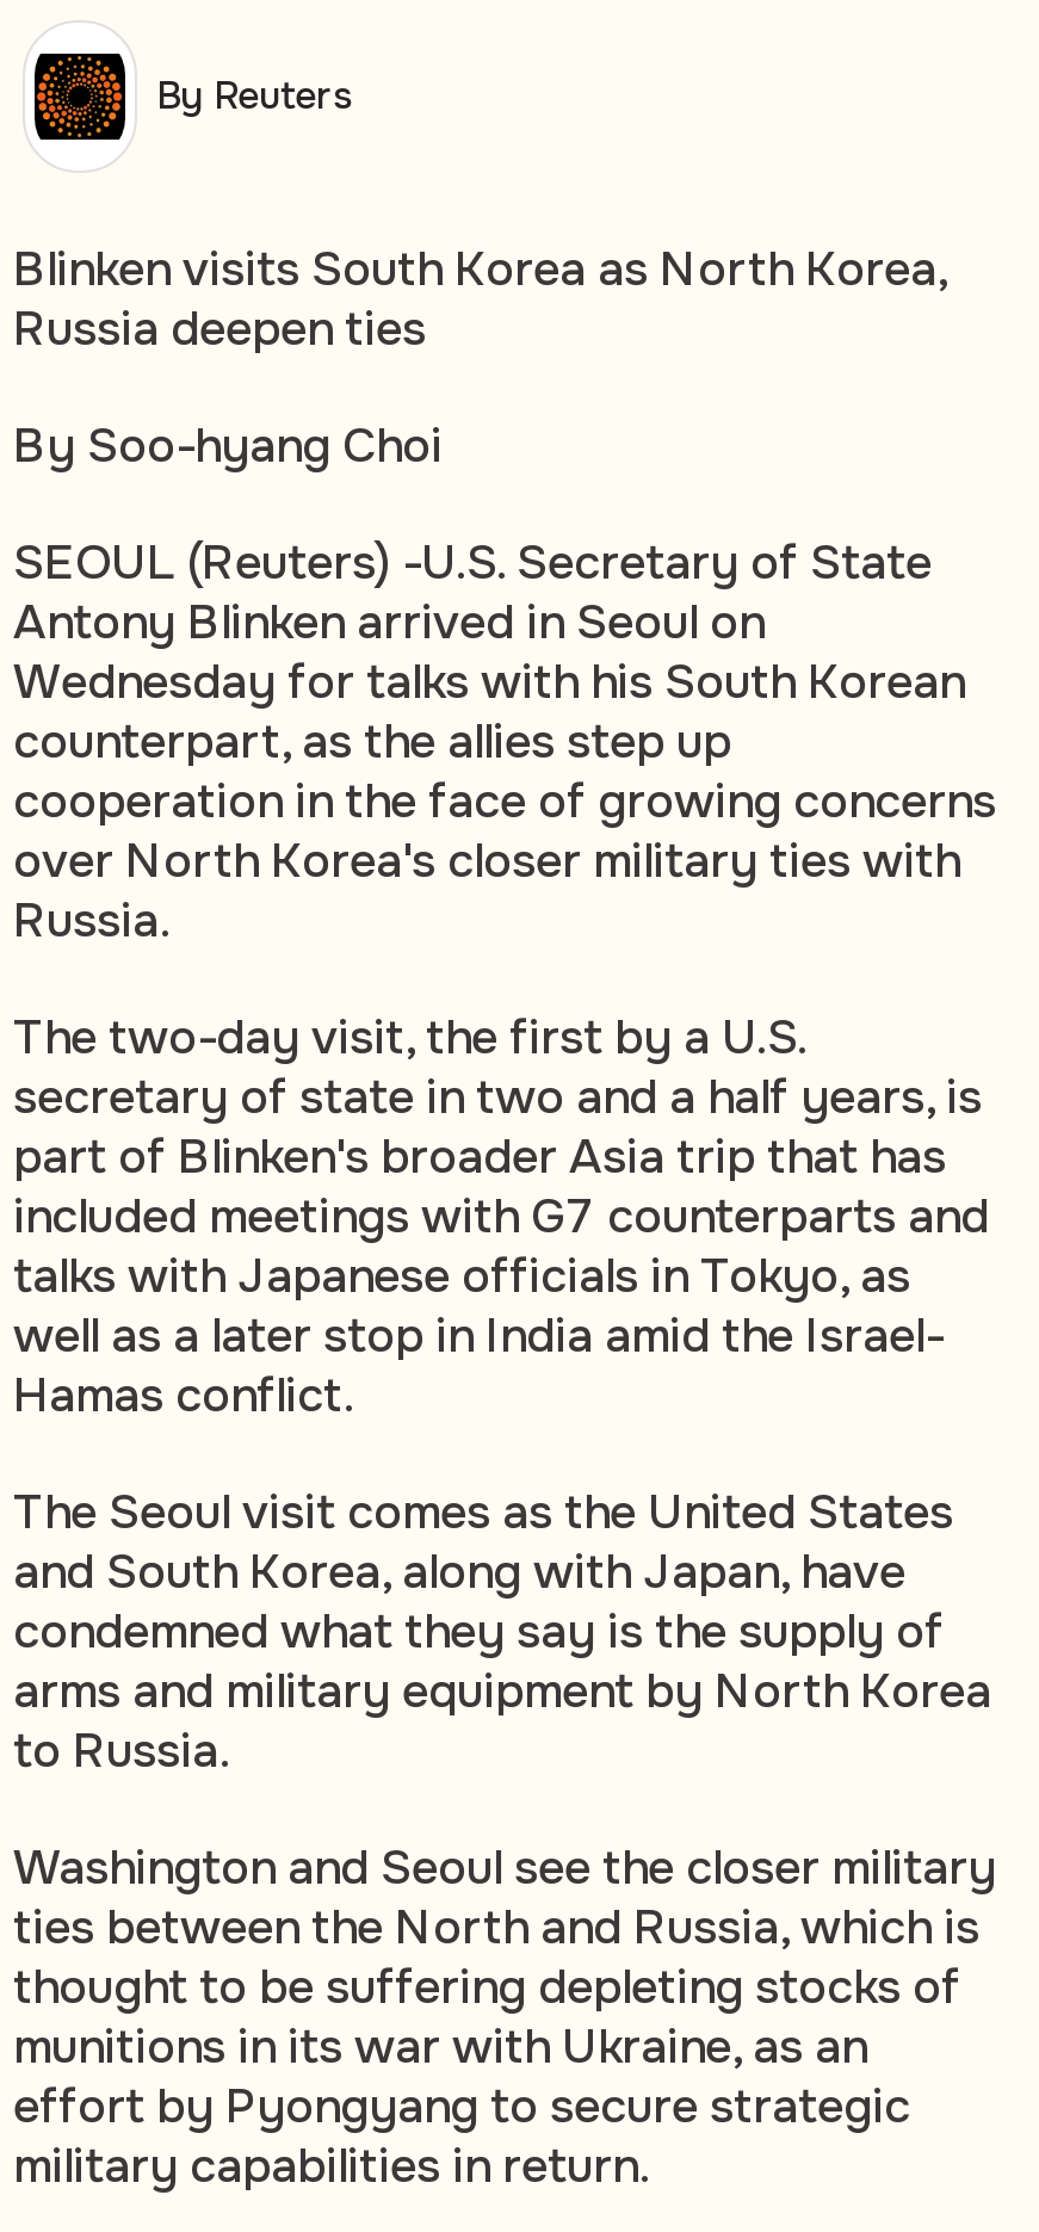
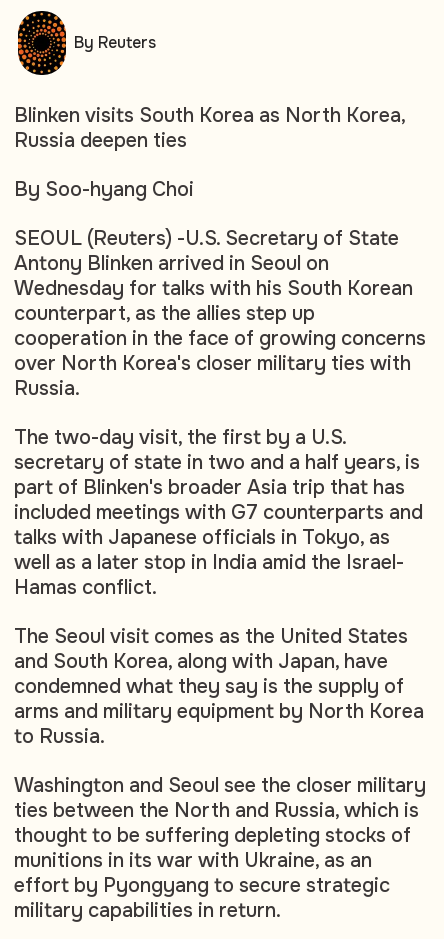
- [image]
+ [image]
